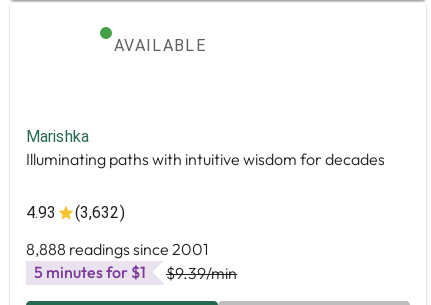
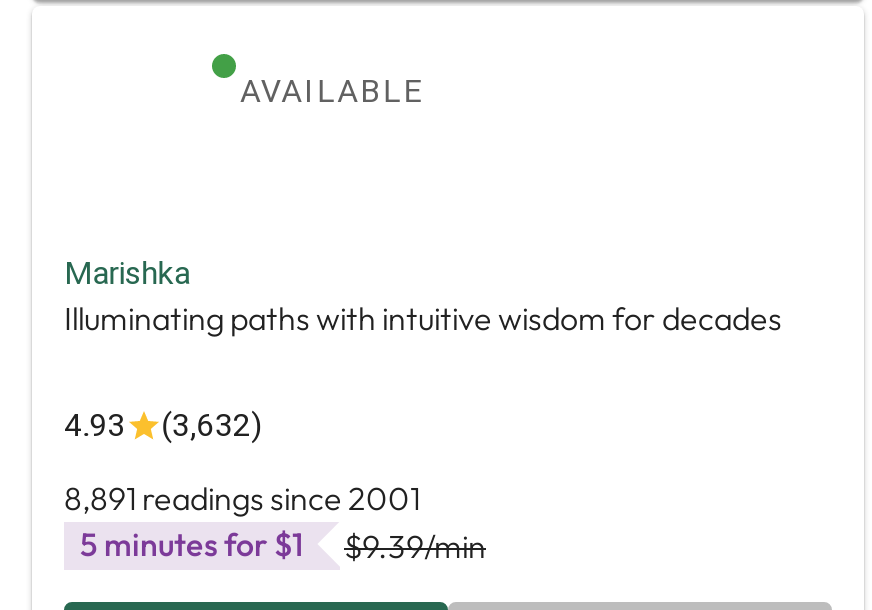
- 8,888 readings since 2001
+ 8,891 readings since 2001
